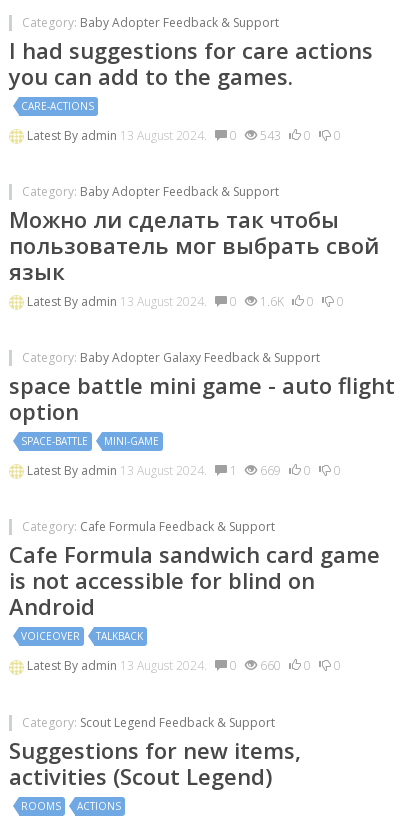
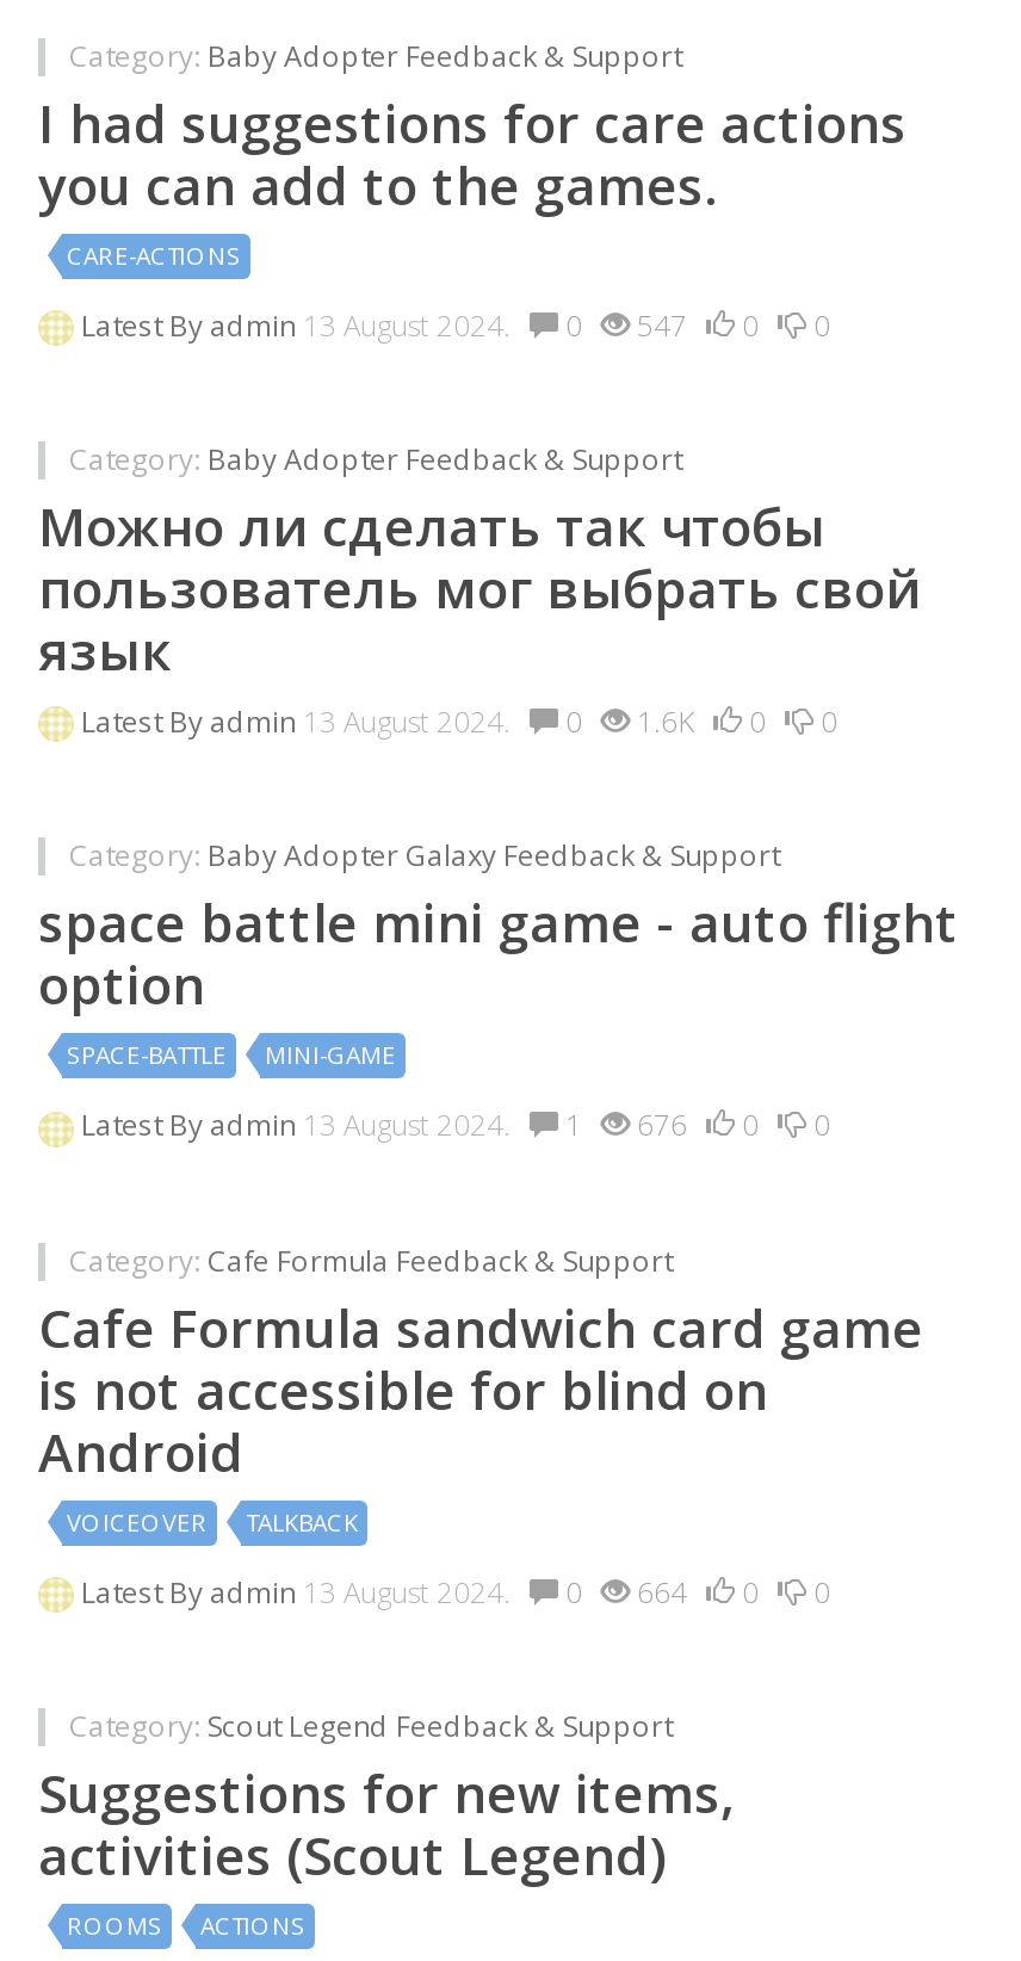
- 543
+ 547

- 669
+ 676

- 660
+ 664
